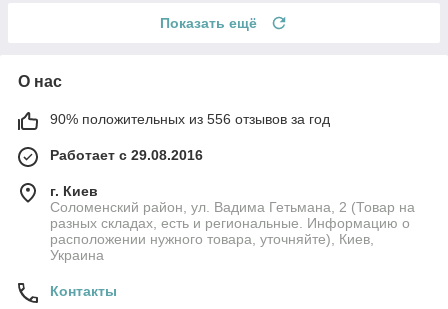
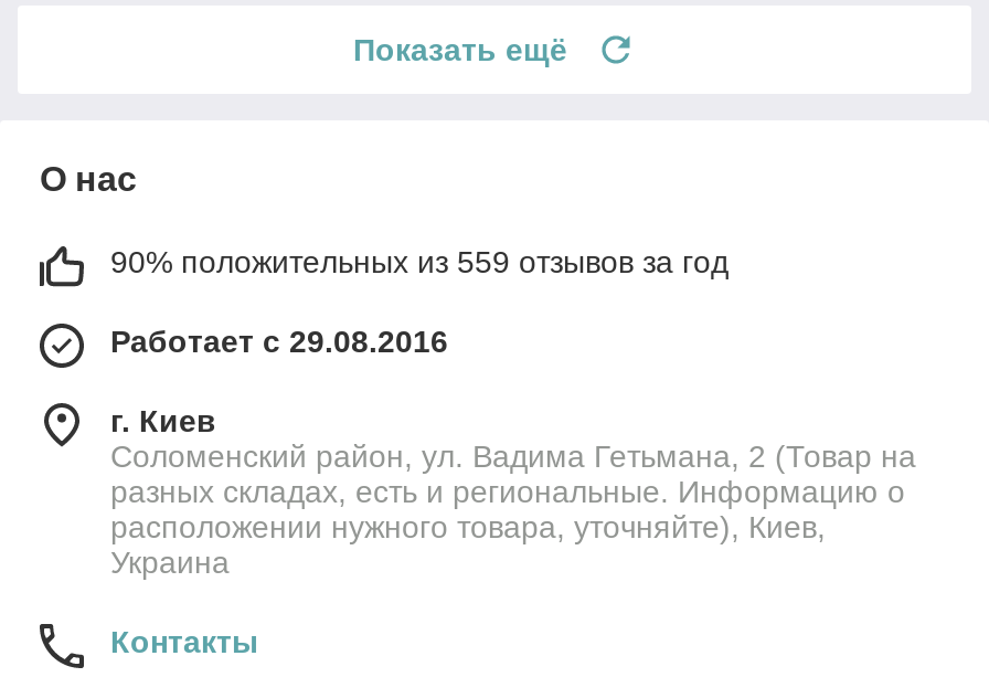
- 90% положительных из 556 отзывов за год
+ 90% положительных из 559 отзывов за год
